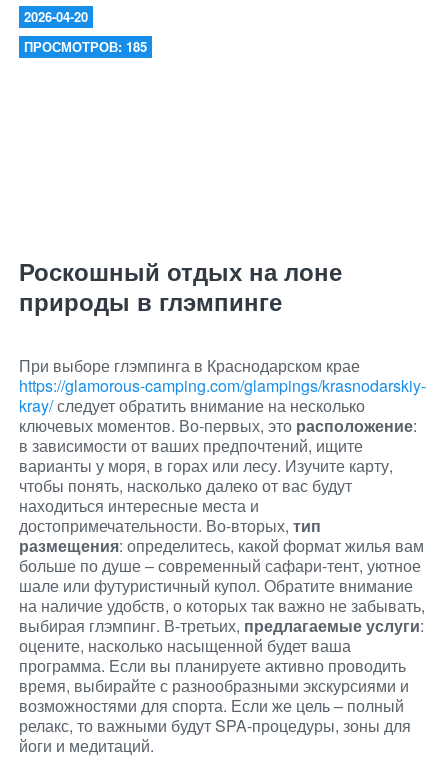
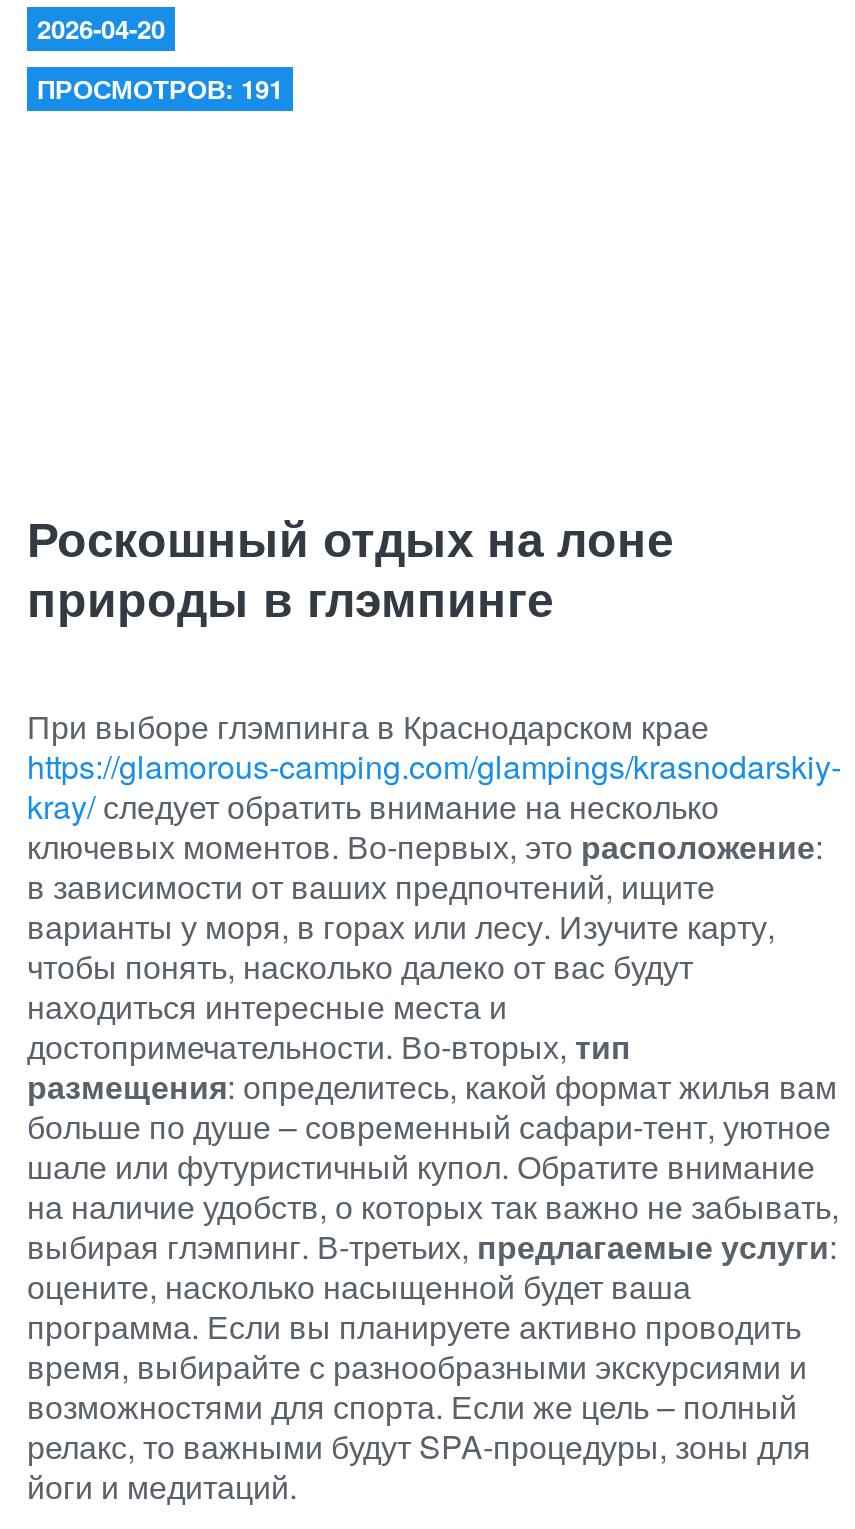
- ПРОСМОТРОВ: 185
+ ПРОСМОТРОВ: 191
